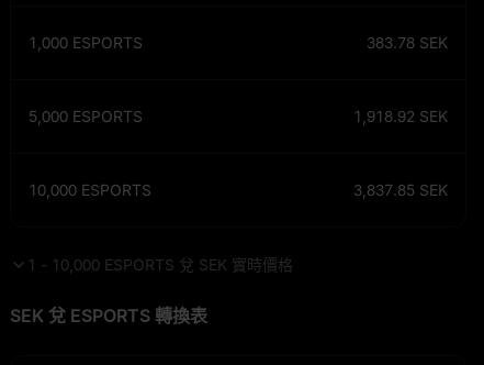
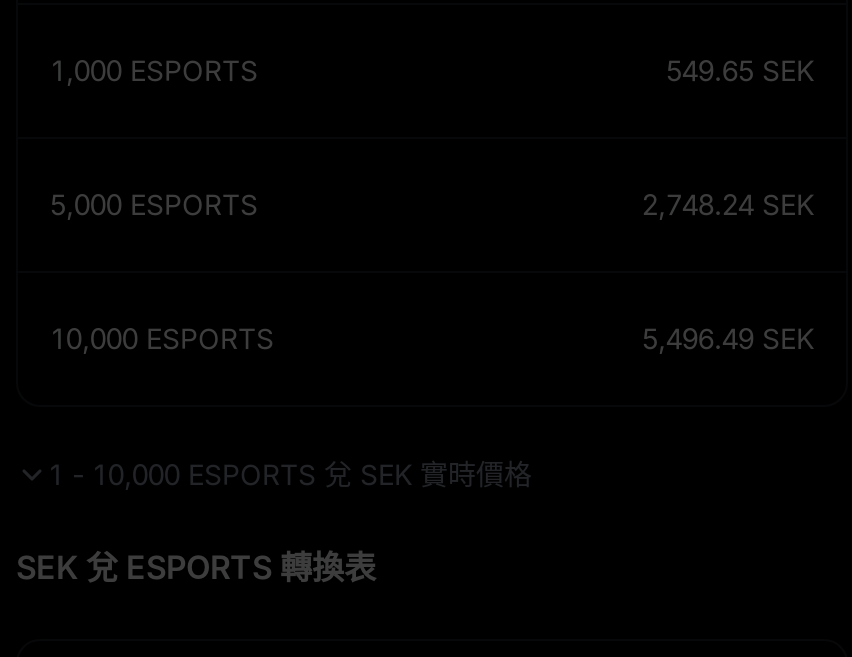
- 383.78 SEK
+ 549.65 SEK

- 1,918.92 SEK
+ 2,748.24 SEK

- 3,837.85 SEK
+ 5,496.49 SEK
